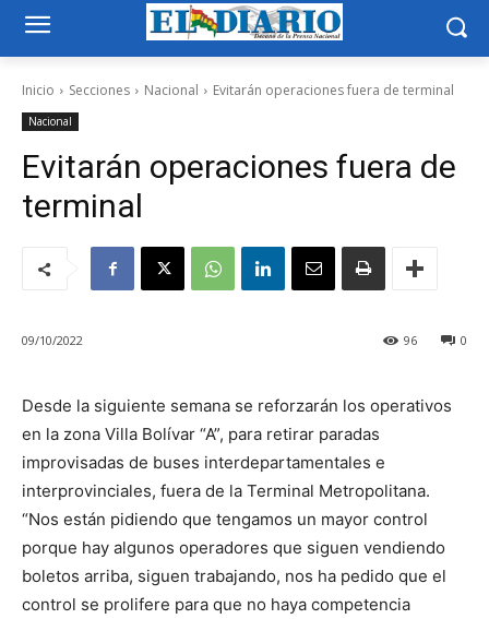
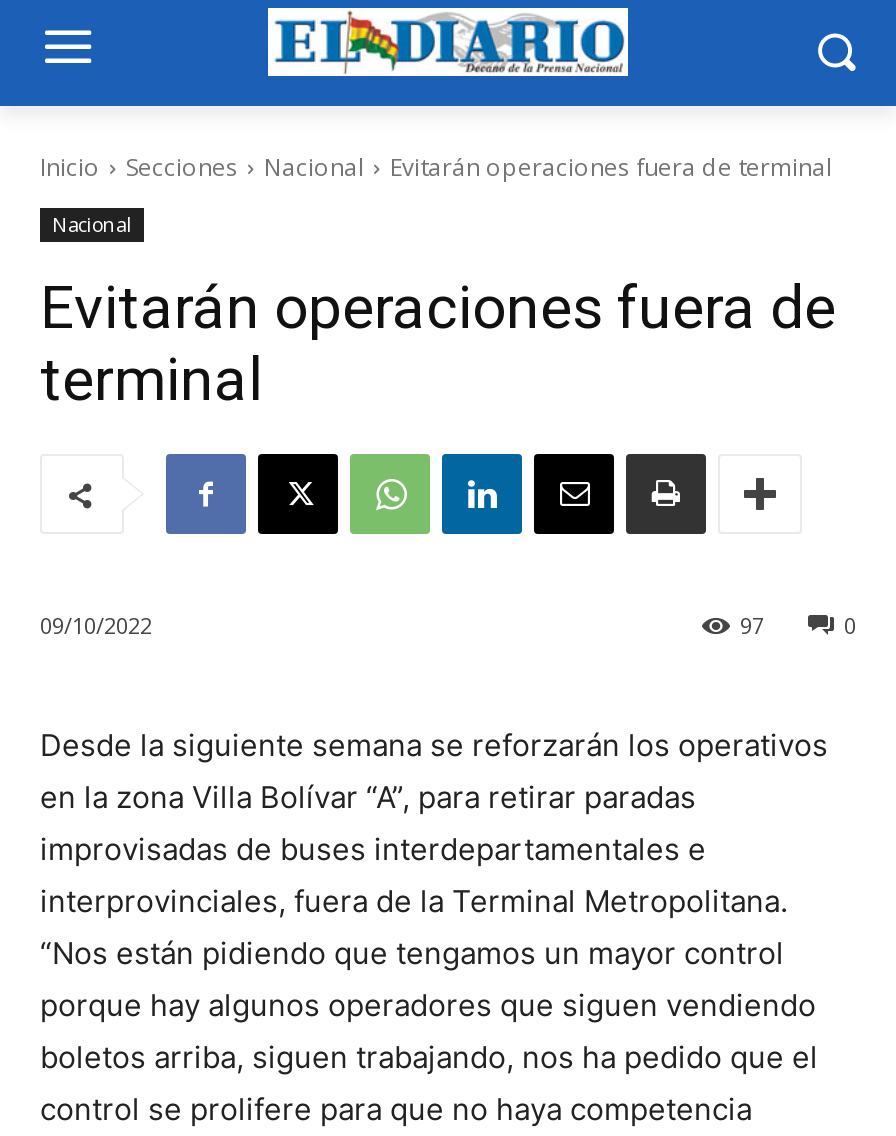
- 96
+ 97
